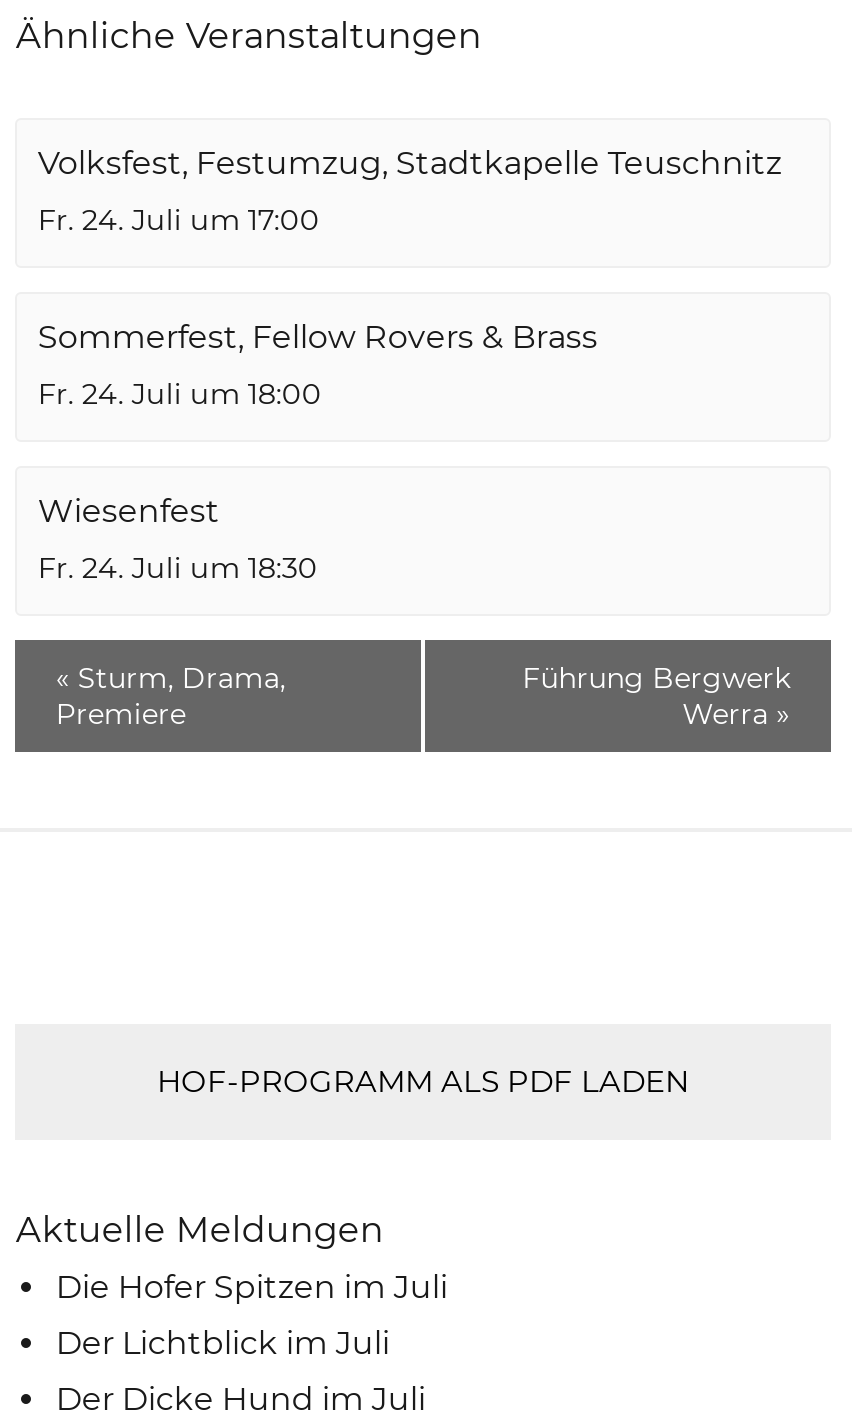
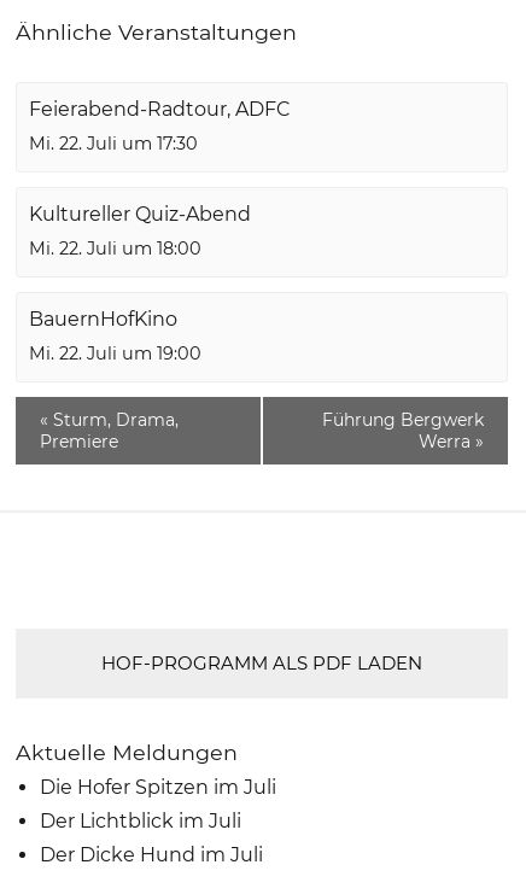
- Volksfest, Festumzug, Stadtkapelle Teuschnitz
+ Feierabend-Radtour, ADFC

- Fr. 24. Juli um 17:00
+ Mi. 22. Juli um 17:30

- Sommerfest, Fellow Rovers & Brass
+ Kultureller Quiz-Abend

- Fr. 24. Juli um 18:00
+ Mi. 22. Juli um 18:00

- Wiesenfest
+ BauernHofKino

- Fr. 24. Juli um 18:30
+ Mi. 22. Juli um 19:00
